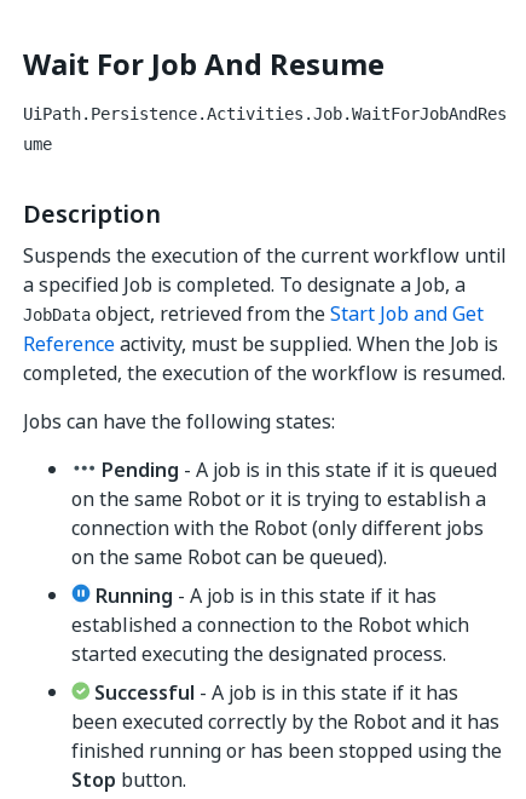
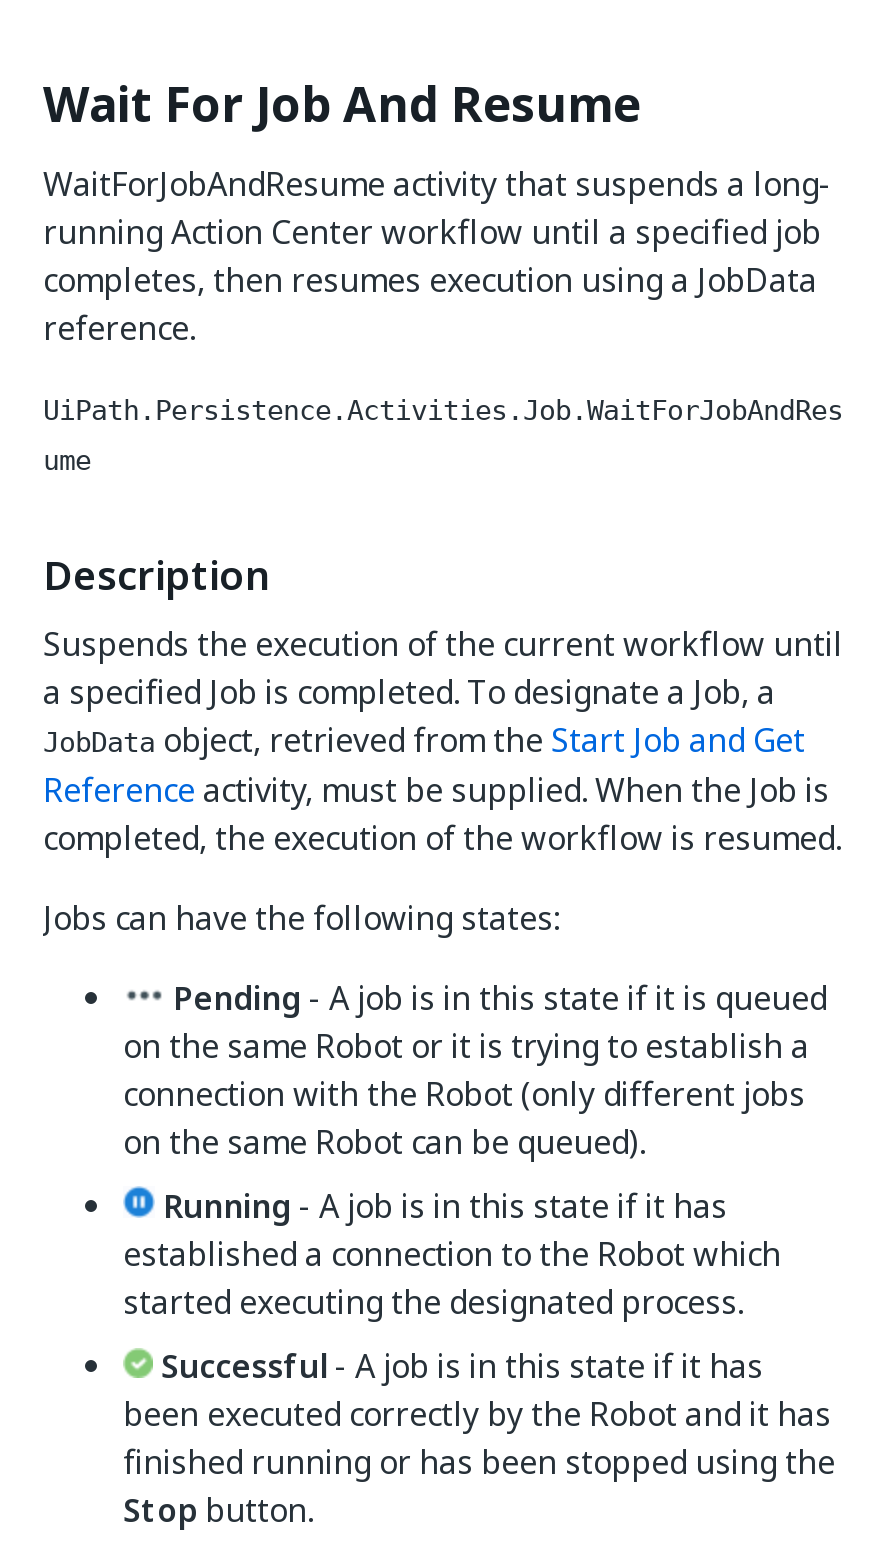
+ WaitForJobAndResume activity that suspends a long-
+ running Action Center workflow until a specified job
+ completes, then resumes execution using a JobData
+ reference.
